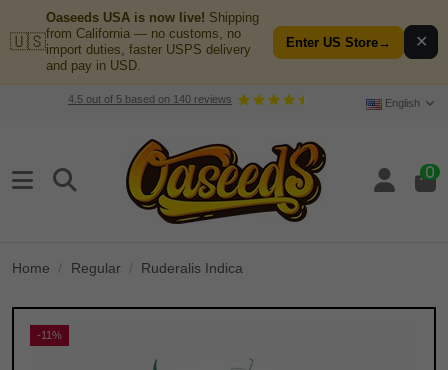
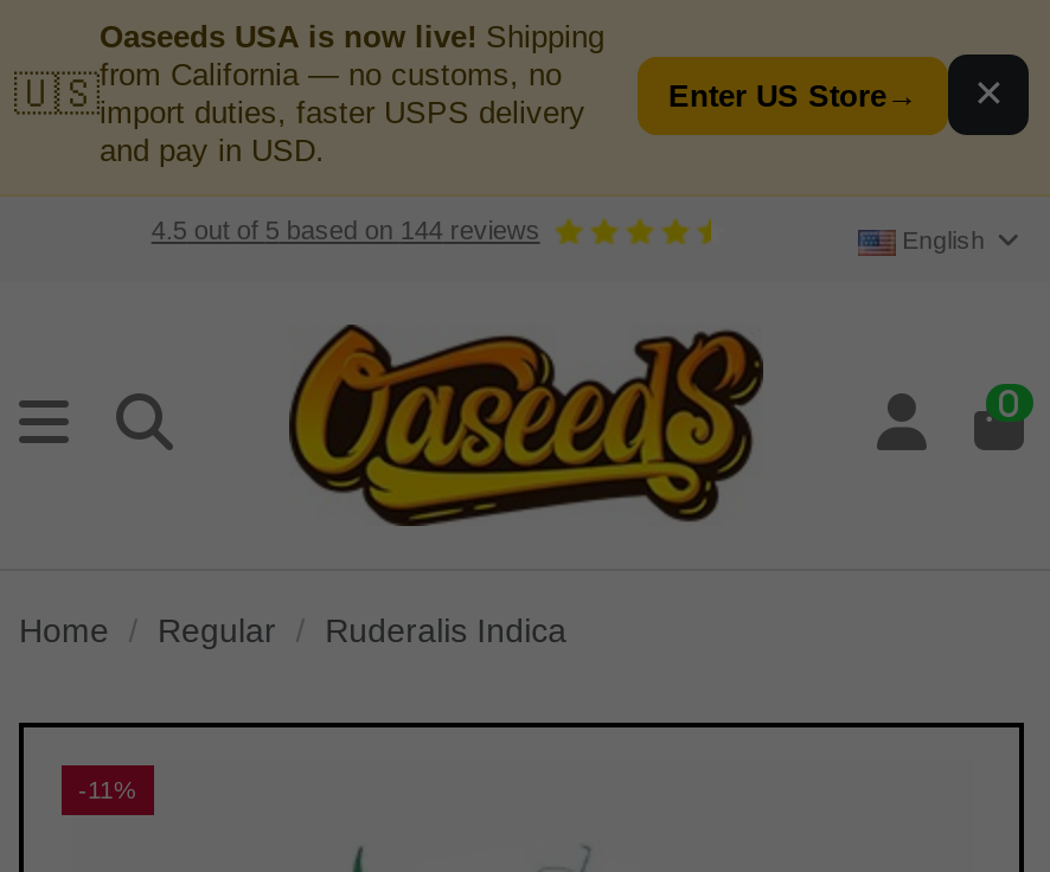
- 4.5 out of 5 based on 140 reviews
+ 4.5 out of 5 based on 144 reviews
